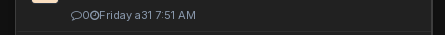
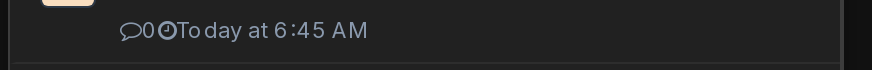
- 0 Friday a31 7:51 AM
+ 0 Today at 6:45 AM
